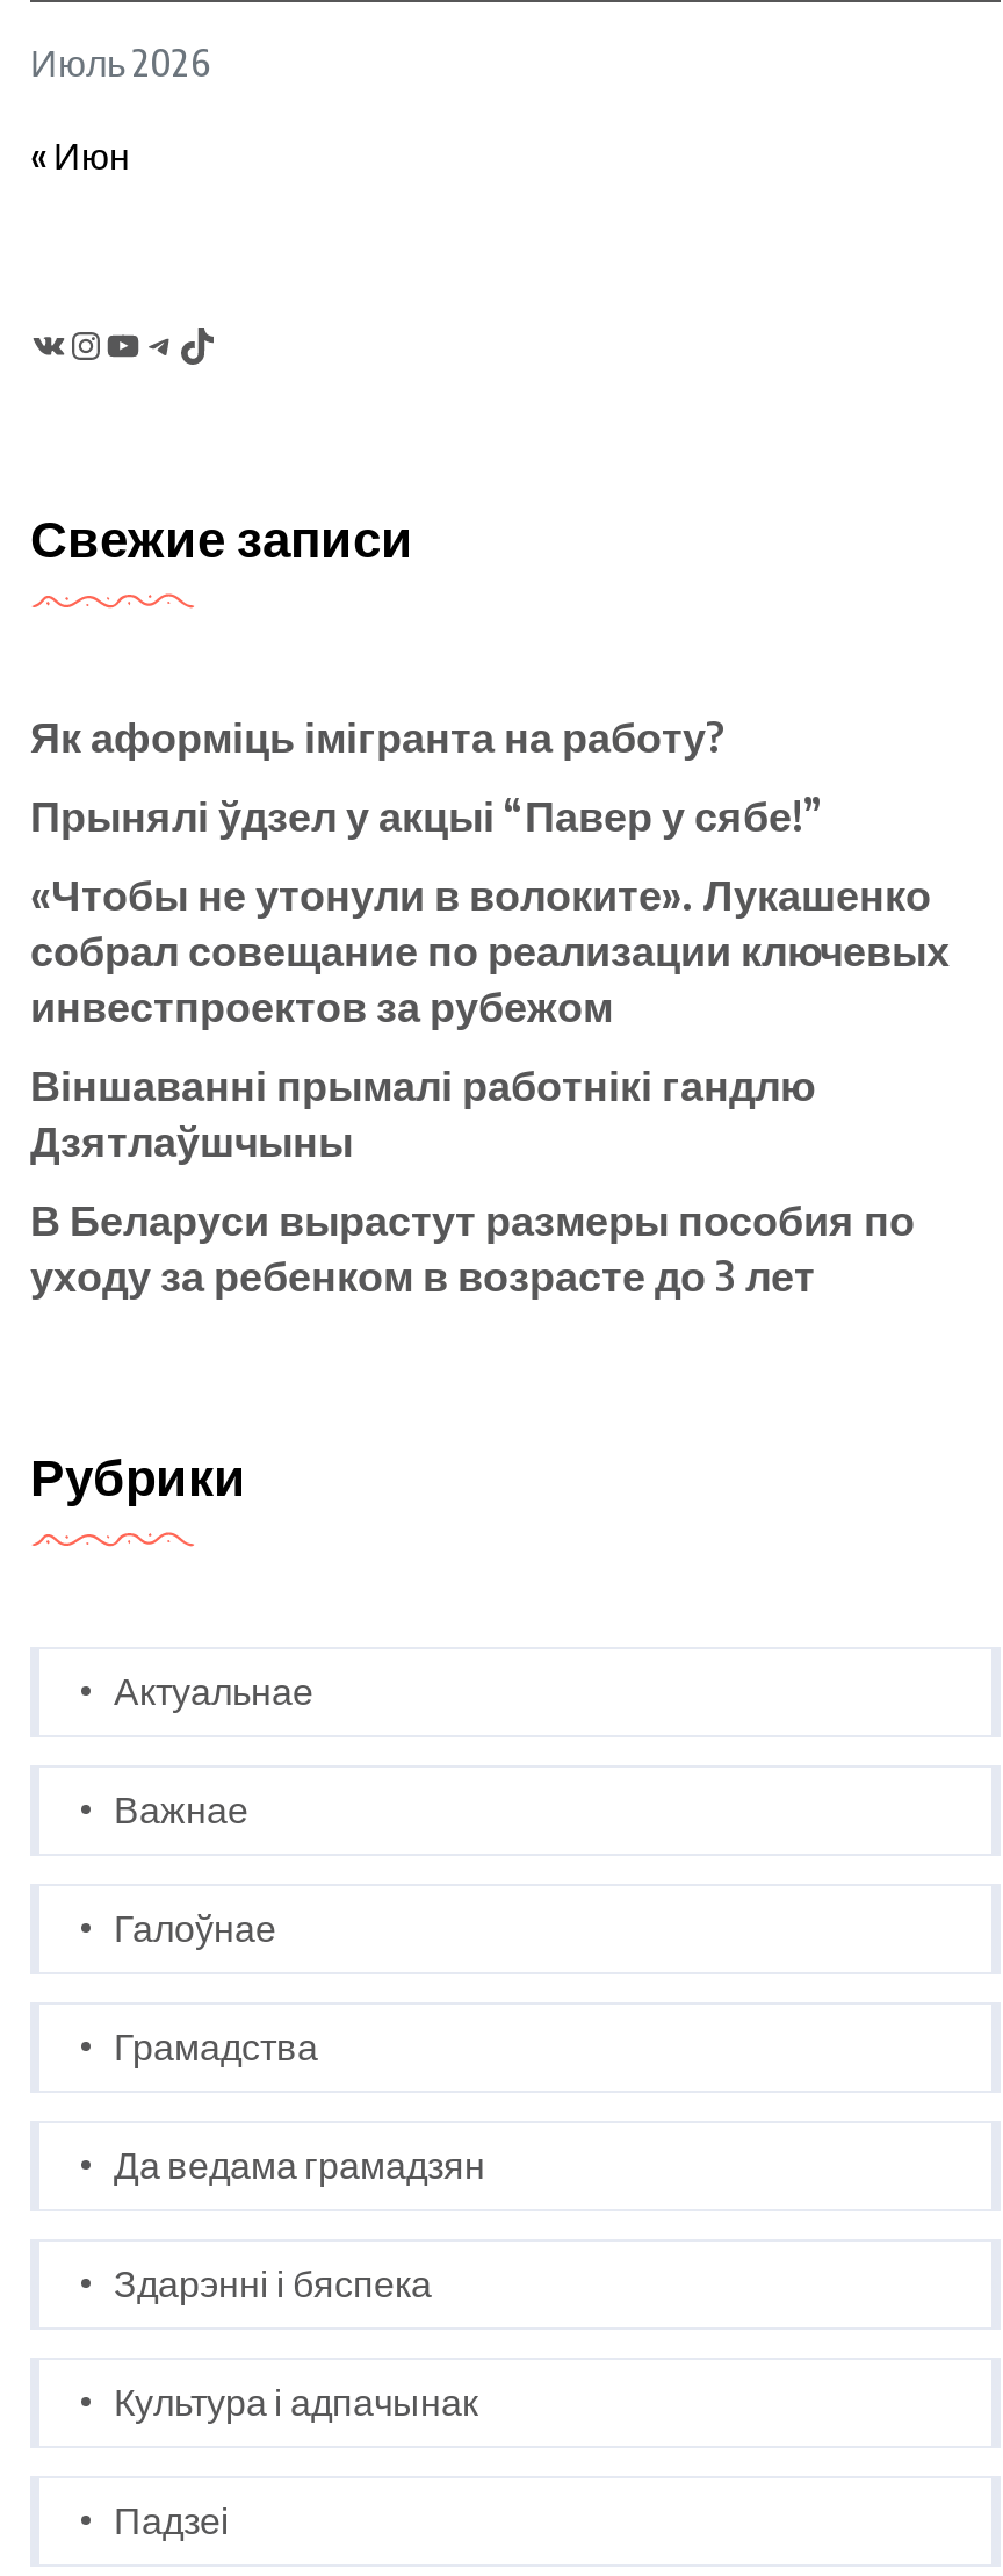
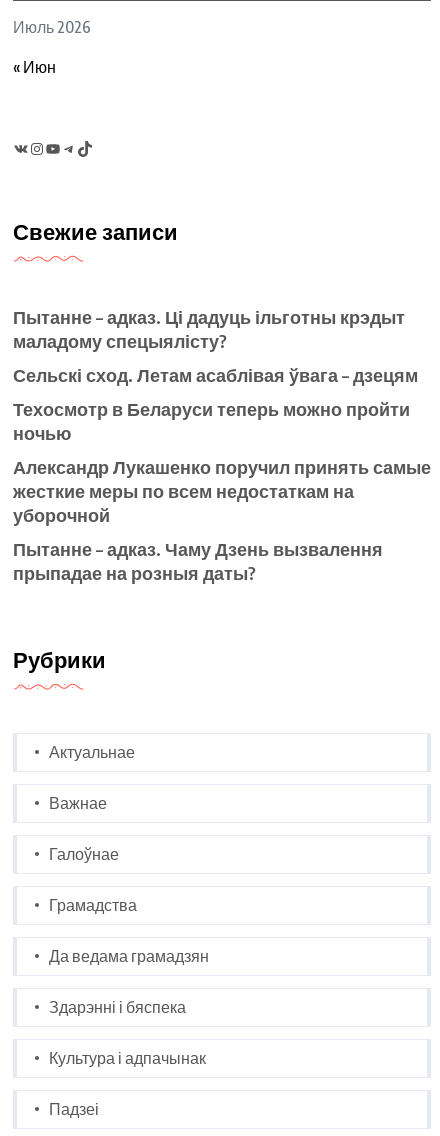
- Як аформіць імігранта на работу?
+ Пытанне – адказ. Ці дадуць ільготны крэдыт
+ маладому спецыялісту?

- Прынялі ўдзел у акцыі “Павер у сябе!”
+ Сельскі сход. Летам асаблівая ўвага – дзецям

- «Чтобы не утонули в волоките». Лукашенко
- собрал совещание по реализации ключевых
- инвестпроектов за рубежом
+ Техосмотр в Беларуси теперь можно пройти
+ ночью

- Віншаванні прымалі работнікі гандлю
- Дзятлаўшчыны
+ Александр Лукашенко поручил принять самые
+ жесткие меры по всем недостаткам на
+ уборочной

- В Беларуси вырастут размеры пособия по
- уходу за ребенком в возрасте до 3 лет
+ Пытанне – адказ. Чаму Дзень вызвалення
+ прыпадае на розныя даты?
